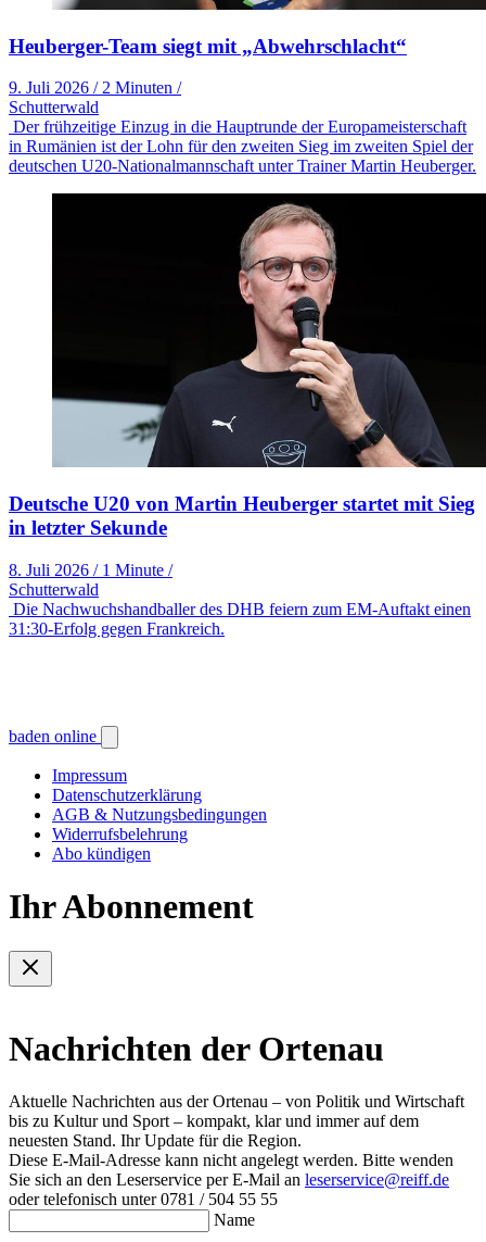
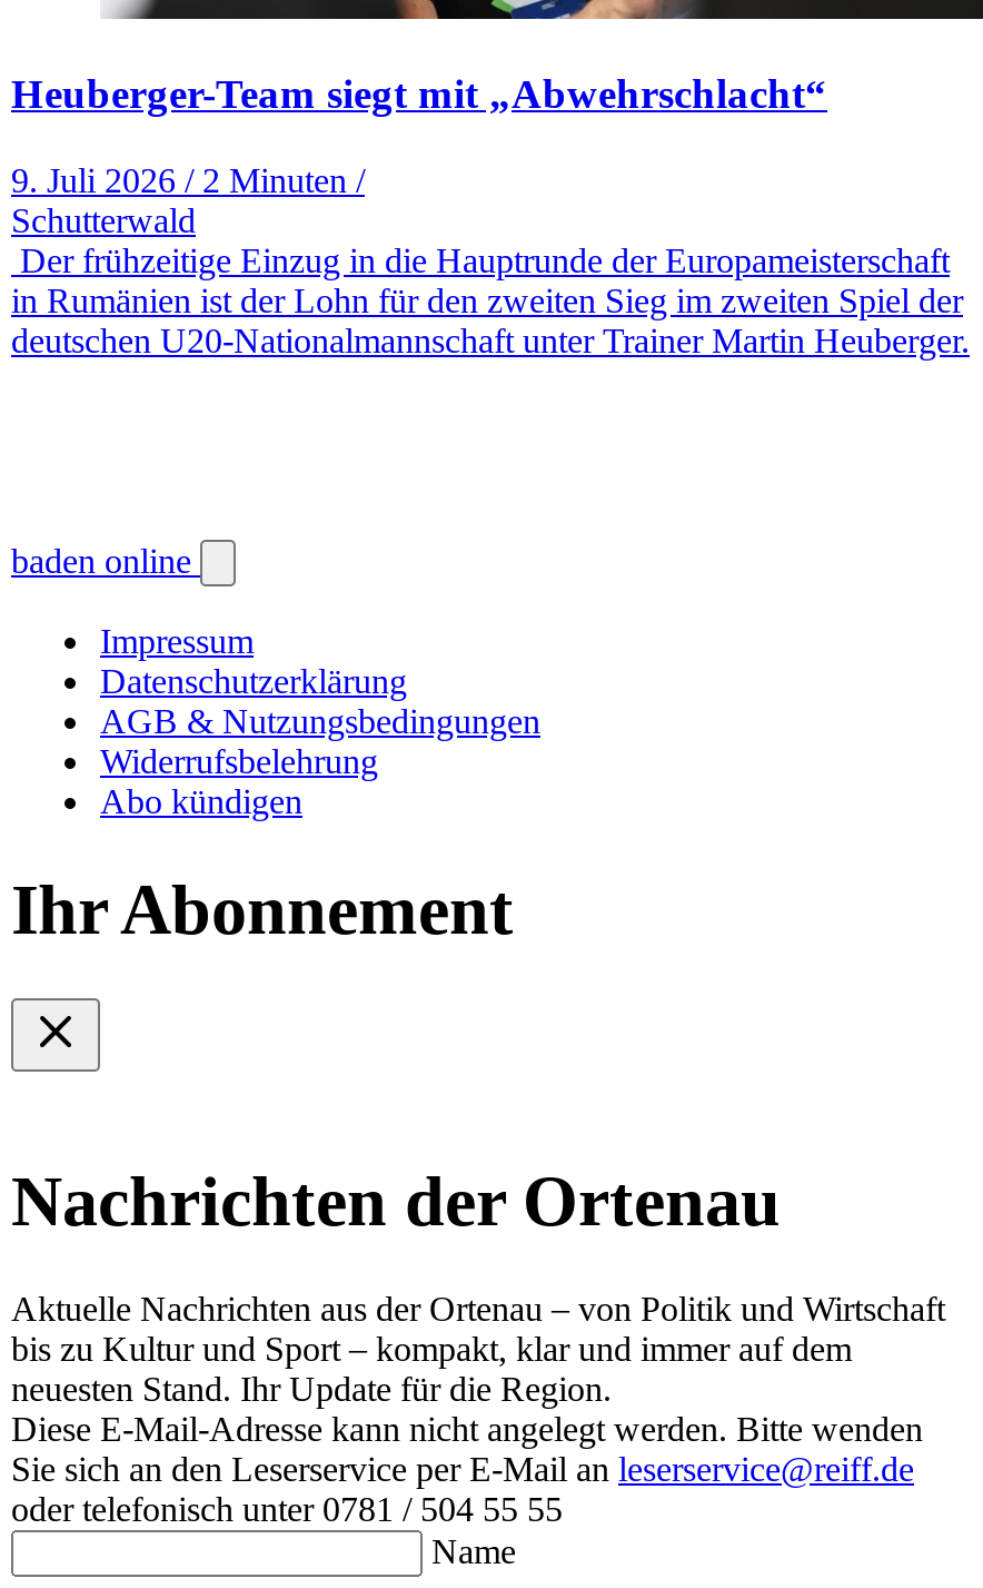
- [image]
- Deutsche U20 von Martin Heuberger startet mit Sieg
- in letzter Sekunde
- 8. Juli 2026 / 1 Minute /
- Schutterwald
- Die Nachwuchshandballer des DHB feiern zum EM-Auftakt einen
- 31:30-Erfolg gegen Frankreich.
